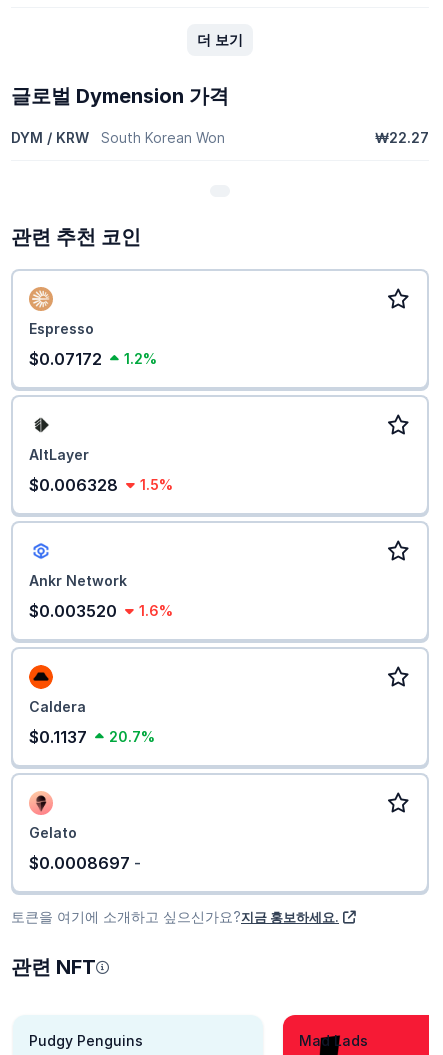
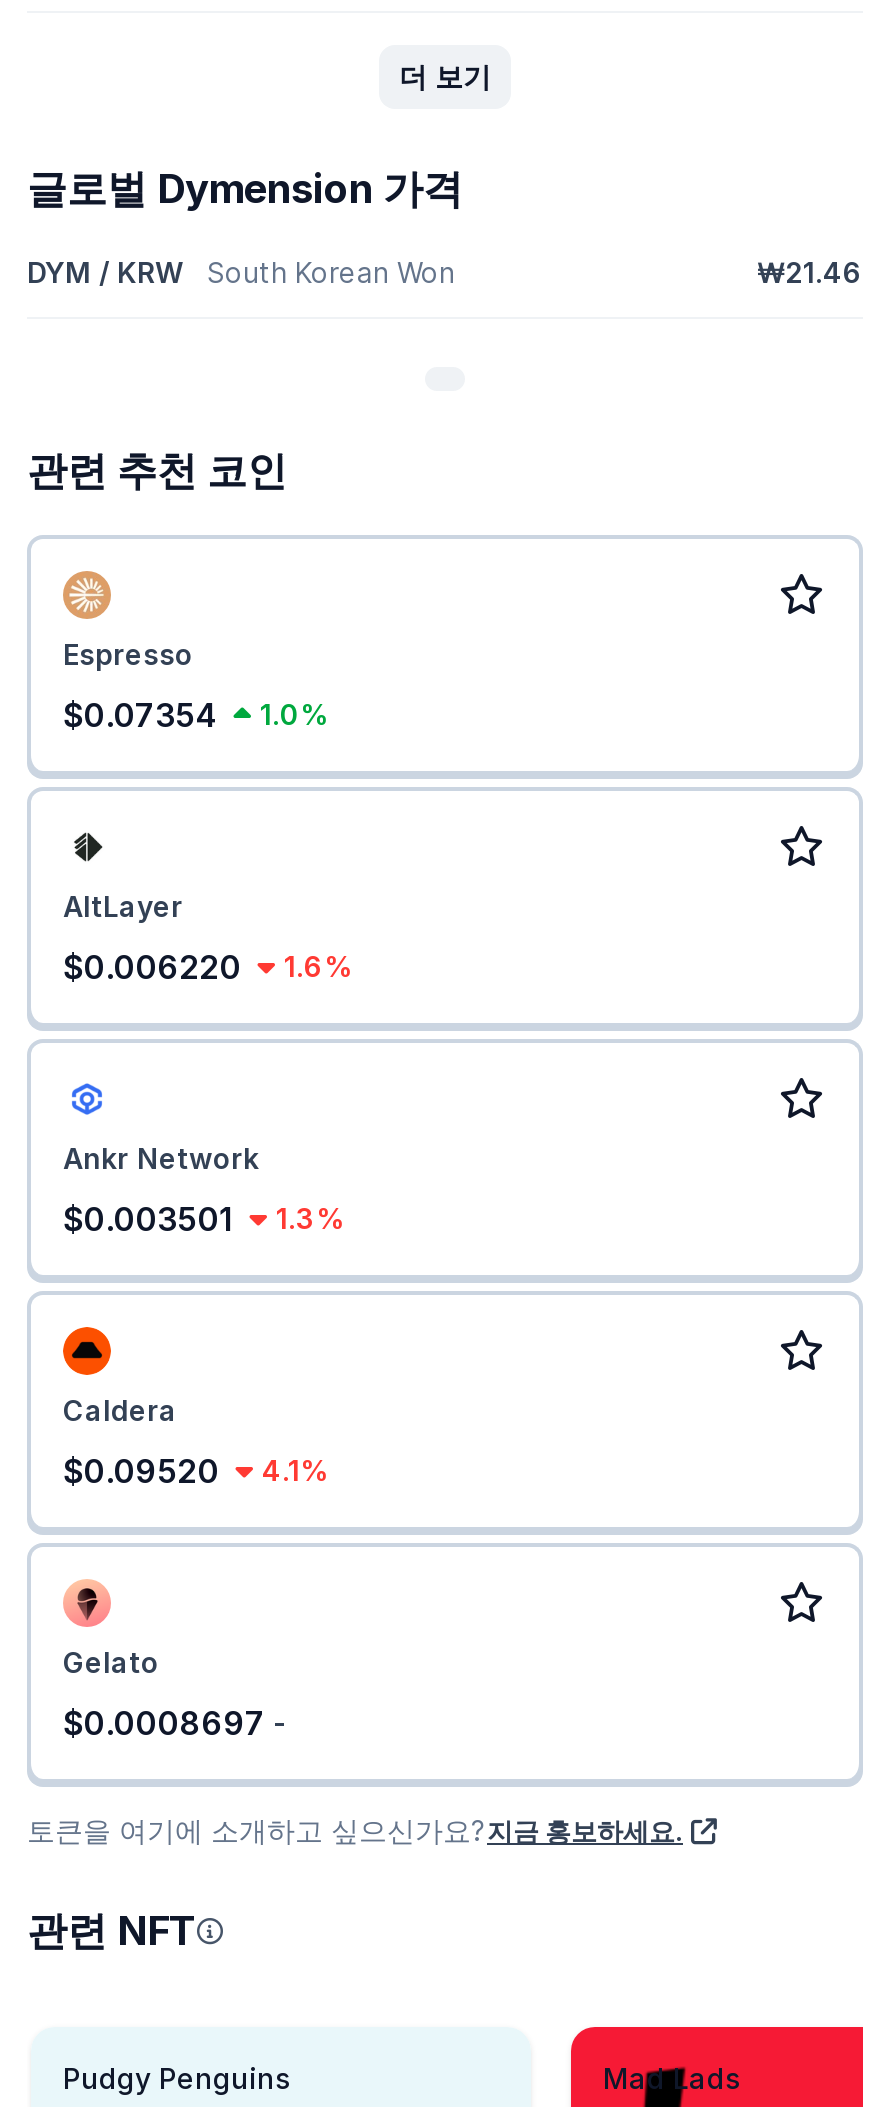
- ₩22.27
+ ₩21.46

- $0.07172
+ $0.07354

- 1.2%
+ 1.0%

- $0.006328
+ $0.006220

- 1.5%
+ 1.6%

- $0.003520
+ $0.003501

- 1.6%
+ 1.3%

- $0.1137
+ $0.09520

- 20.7%
+ 4.1%
